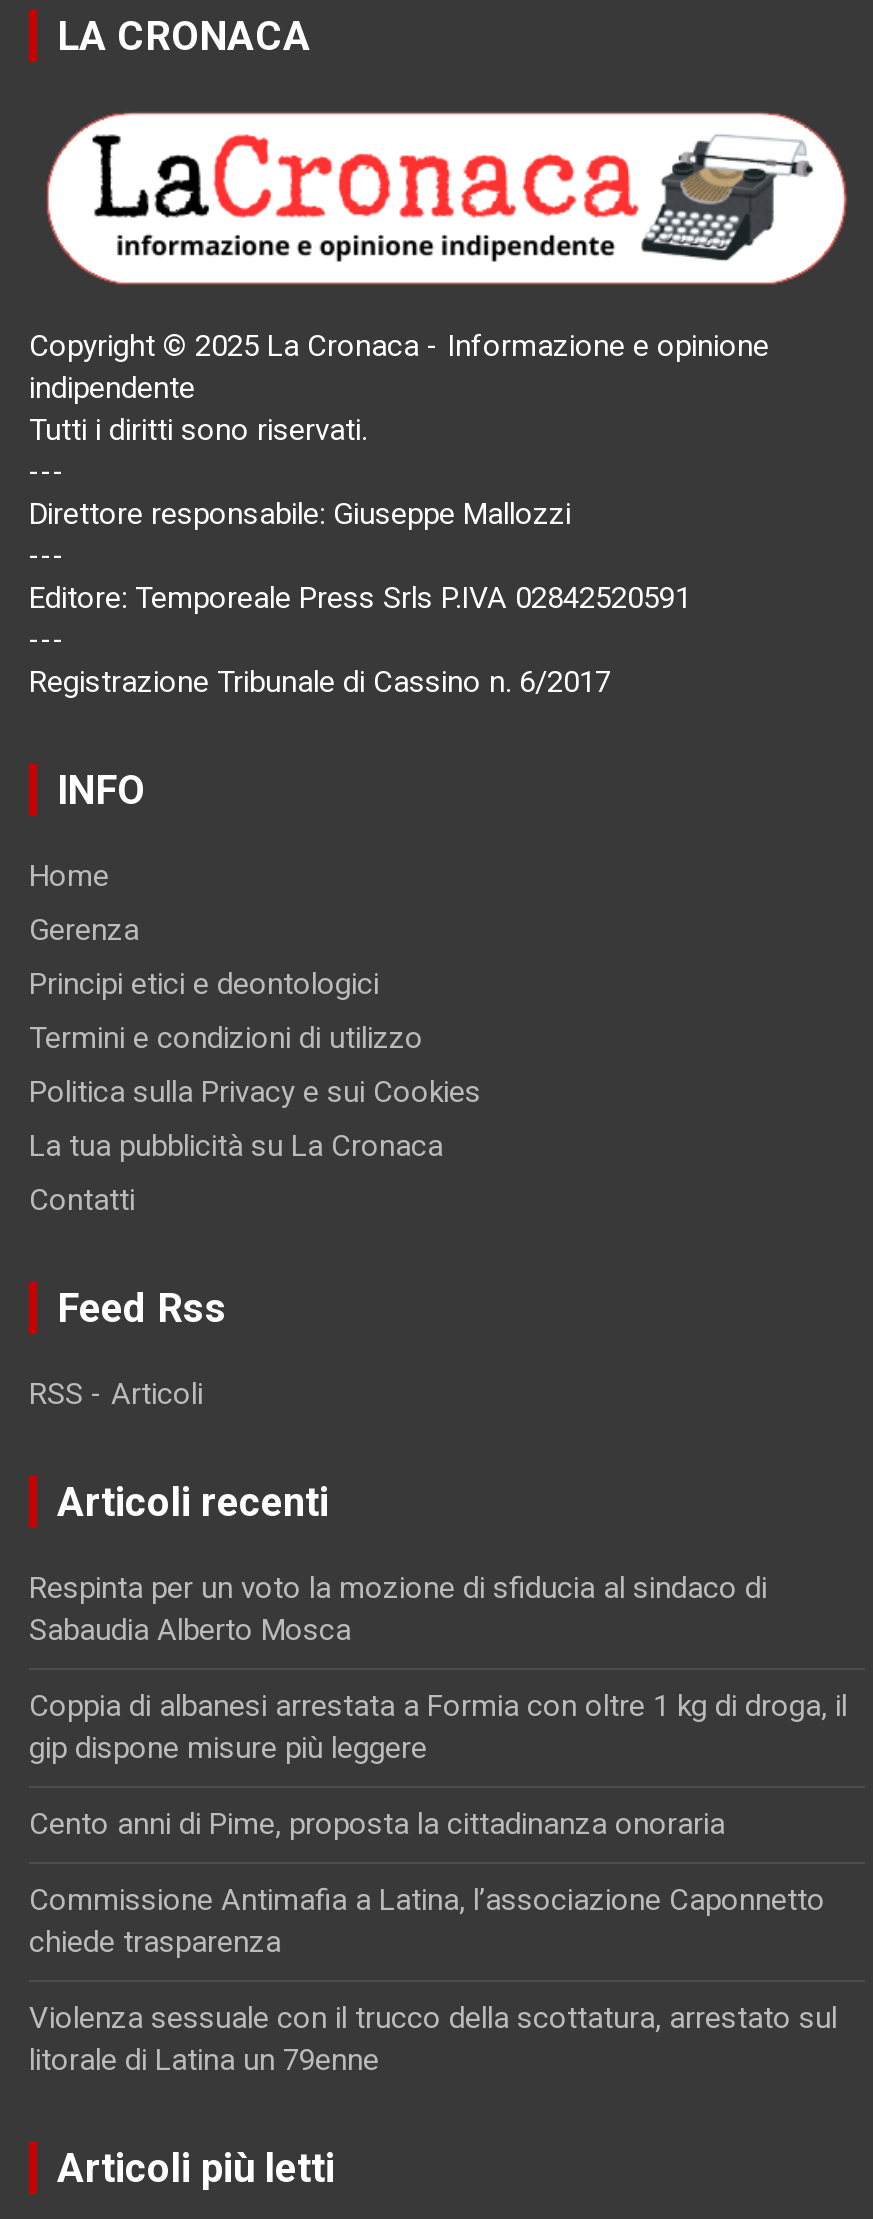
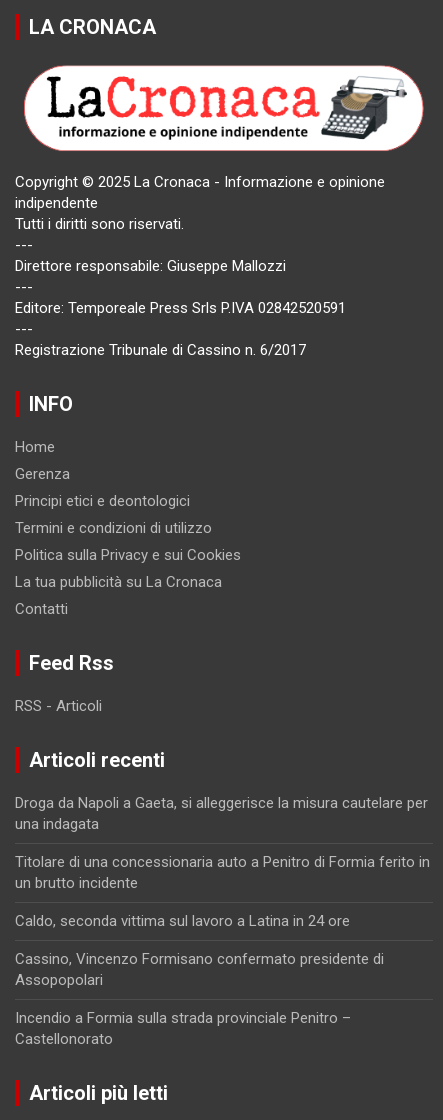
- Respinta per un voto la mozione di sfiducia al sindaco di
- Sabaudia Alberto Mosca
+ Droga da Napoli a Gaeta, si alleggerisce la misura cautelare per
+ una indagata

- Coppia di albanesi arrestata a Formia con oltre 1 kg di droga, il
- gip dispone misure più leggere
+ Titolare di una concessionaria auto a Penitro di Formia ferito in
+ un brutto incidente

- Cento anni di Pime, proposta la cittadinanza onoraria
+ Caldo, seconda vittima sul lavoro a Latina in 24 ore

- Commissione Antimafia a Latina, l’associazione Caponnetto
- chiede trasparenza
+ Cassino, Vincenzo Formisano confermato presidente di
+ Assopopolari

- Violenza sessuale con il trucco della scottatura, arrestato sul
- litorale di Latina un 79enne
+ Incendio a Formia sulla strada provinciale Penitro –
+ Castellonorato
